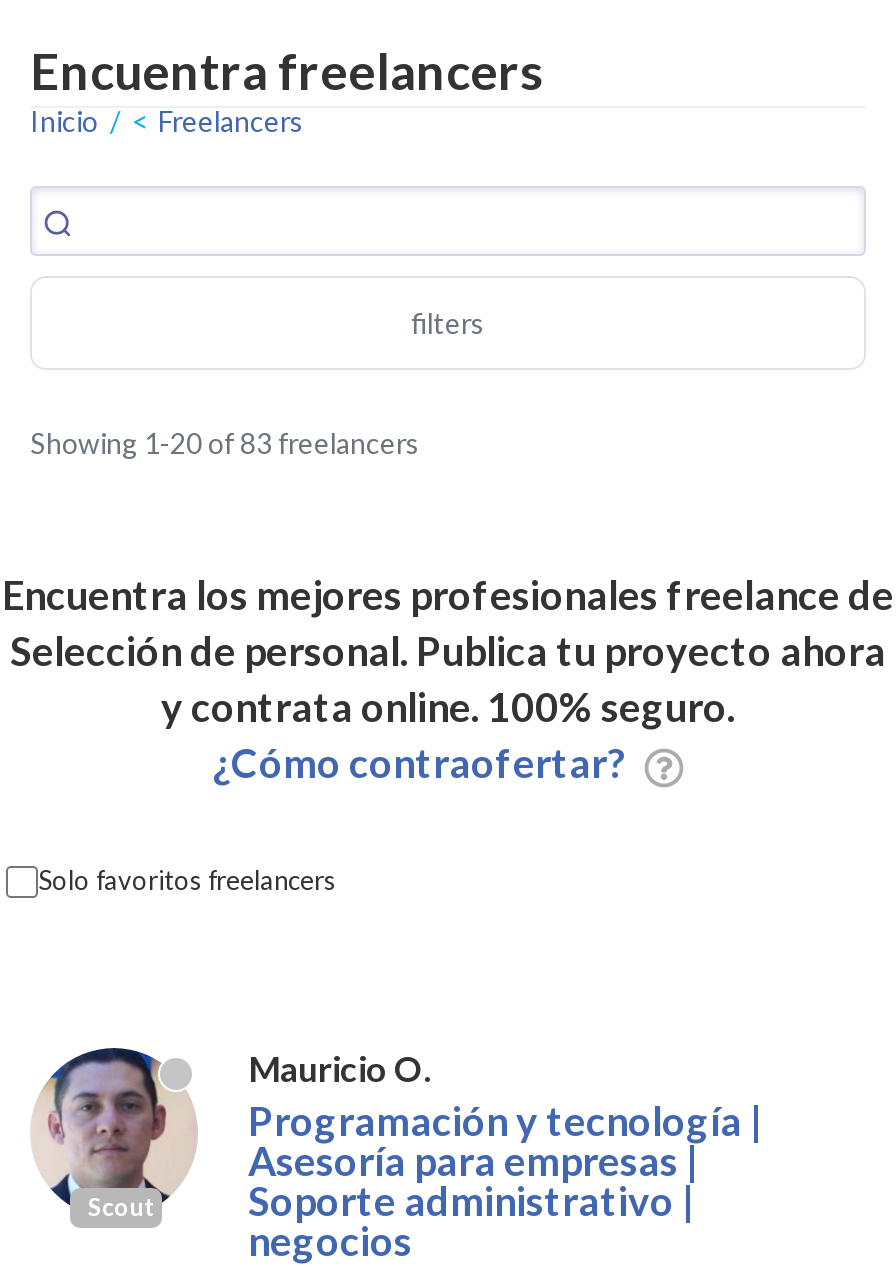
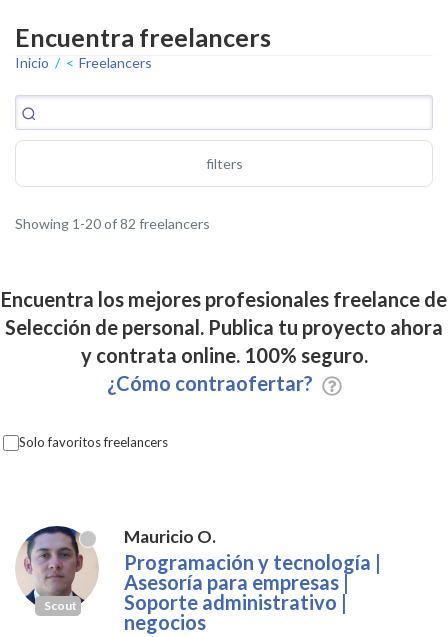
- Showing 1-20 of 83 freelancers
+ Showing 1-20 of 82 freelancers
